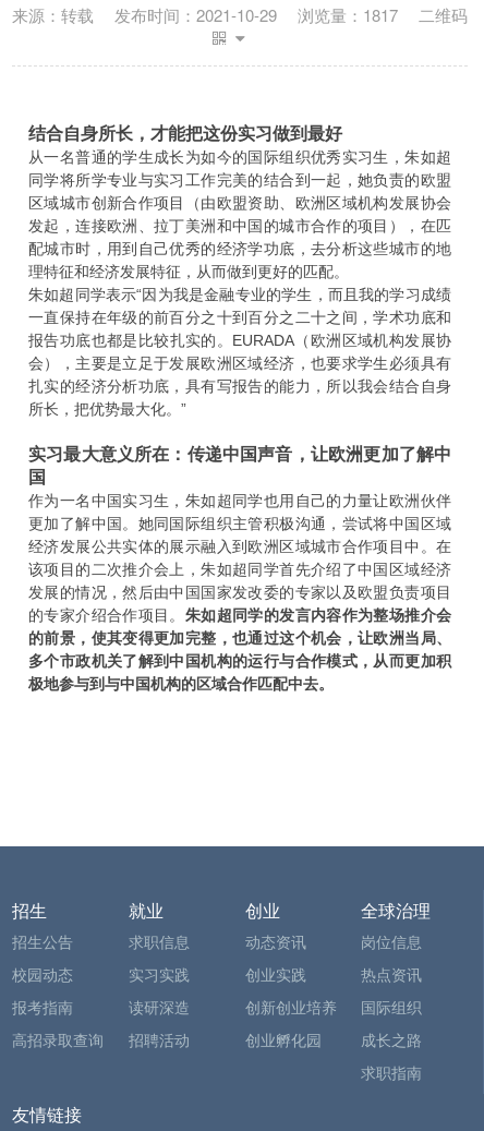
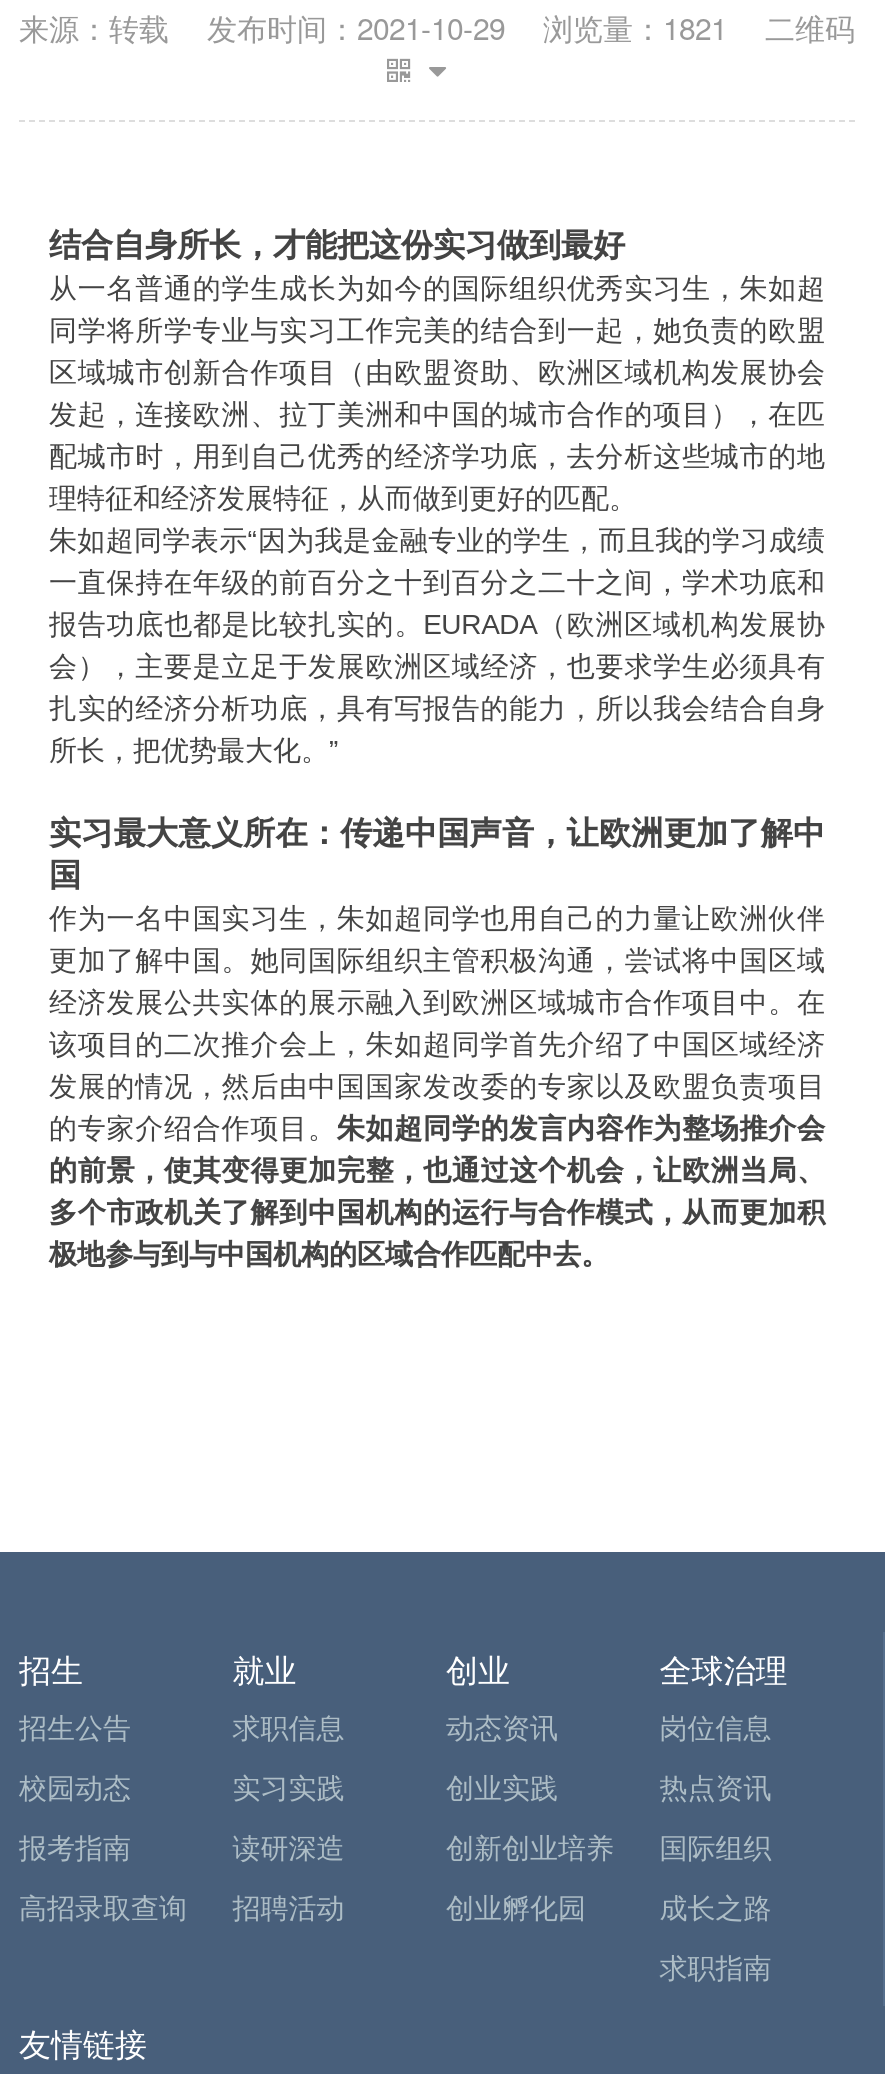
- 来源：转载 发布时间：2021-10-29 浏览量：1817 二维码
+ 来源：转载 发布时间：2021-10-29 浏览量：1821 二维码
